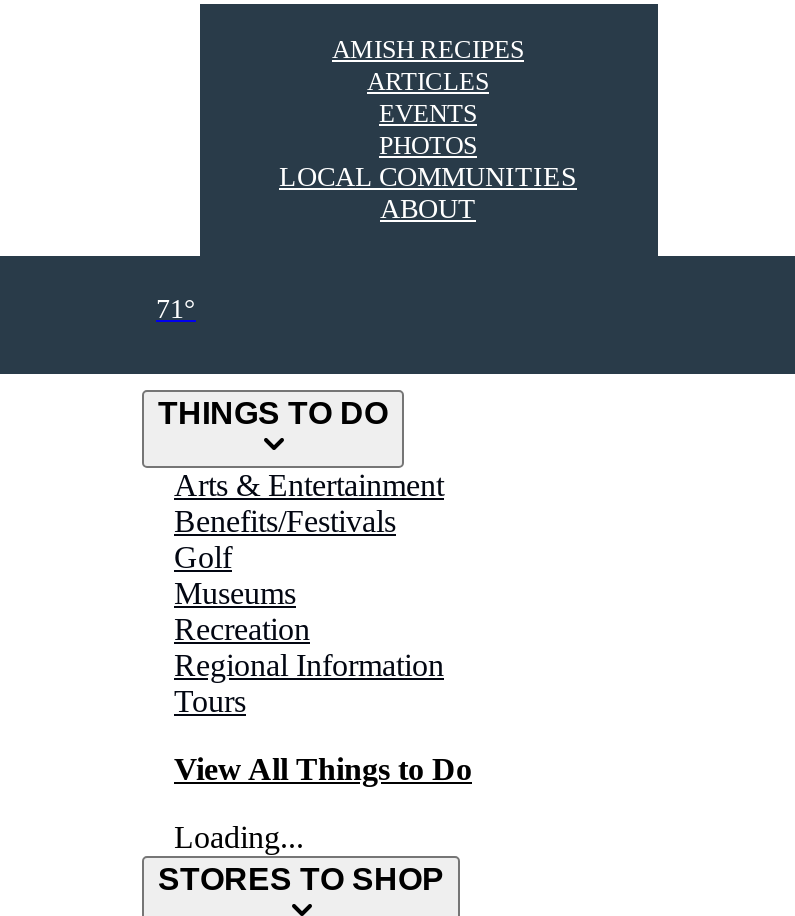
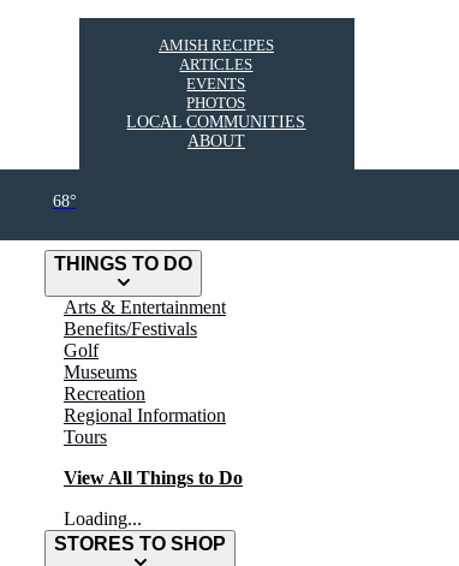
- 71°
+ 68°
